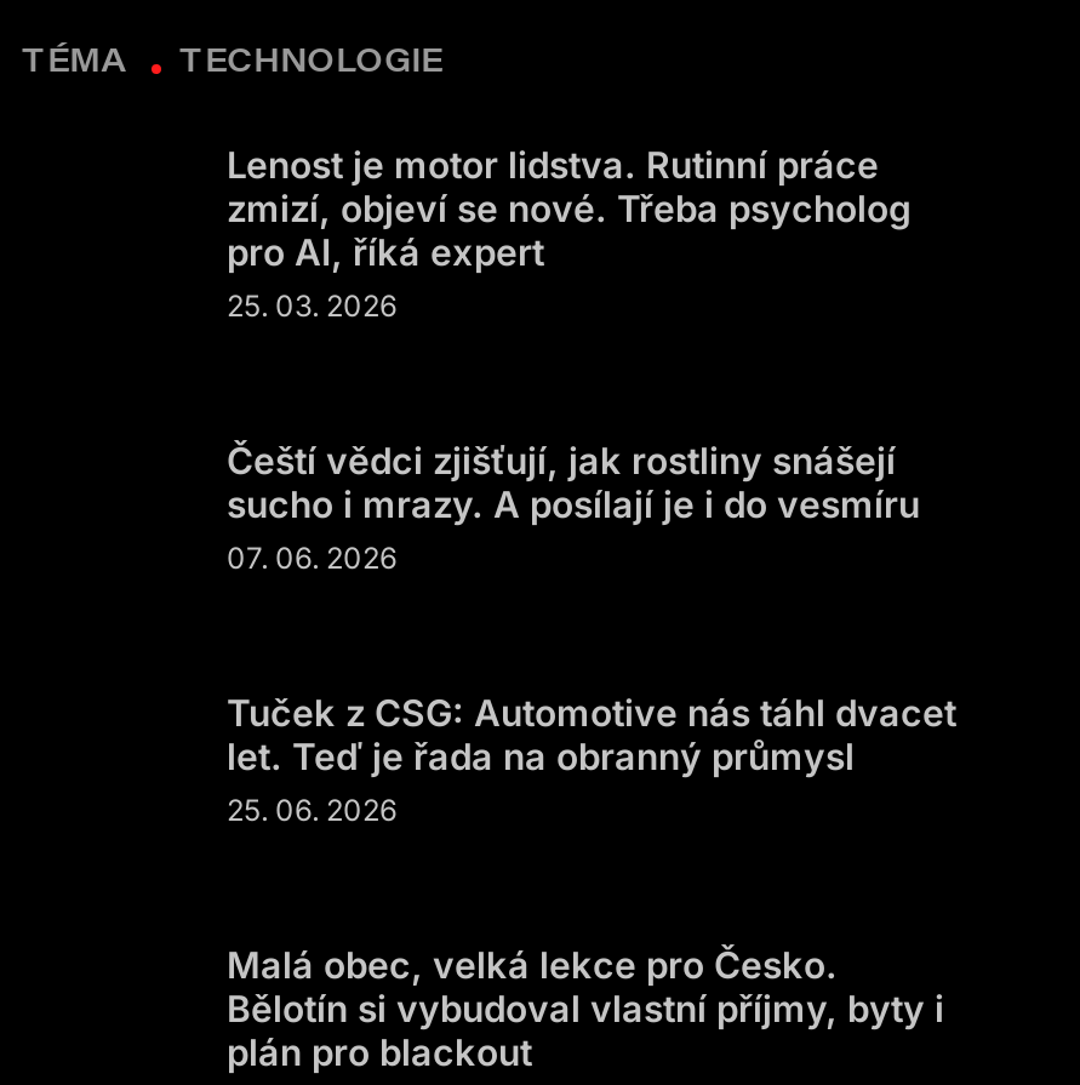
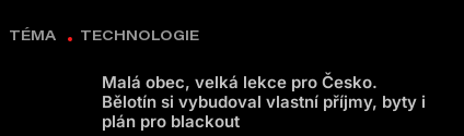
- Lenost je motor lidstva. Rutinní práce
- zmizí, objeví se nové. Třeba psycholog
- pro AI, říká expert
- 25. 03. 2026
- Čeští vědci zjišťují, jak rostliny snášejí
- sucho i mrazy. A posílají je i do vesmíru
- 07. 06. 2026
- Tuček z CSG: Automotive nás táhl dvacet
- let. Teď je řada na obranný průmysl
- 25. 06. 2026
